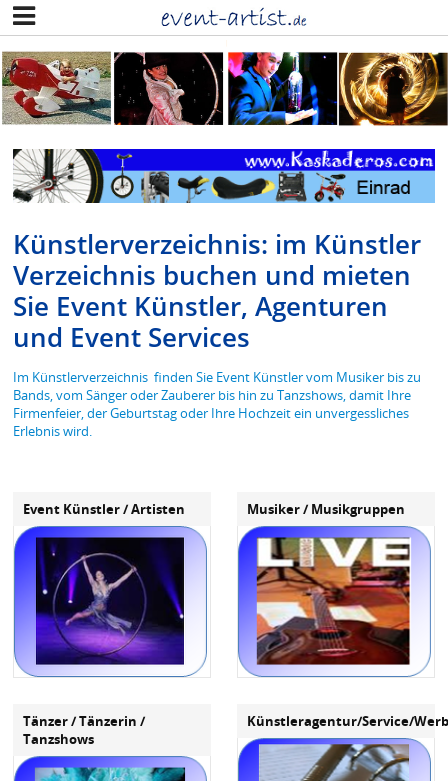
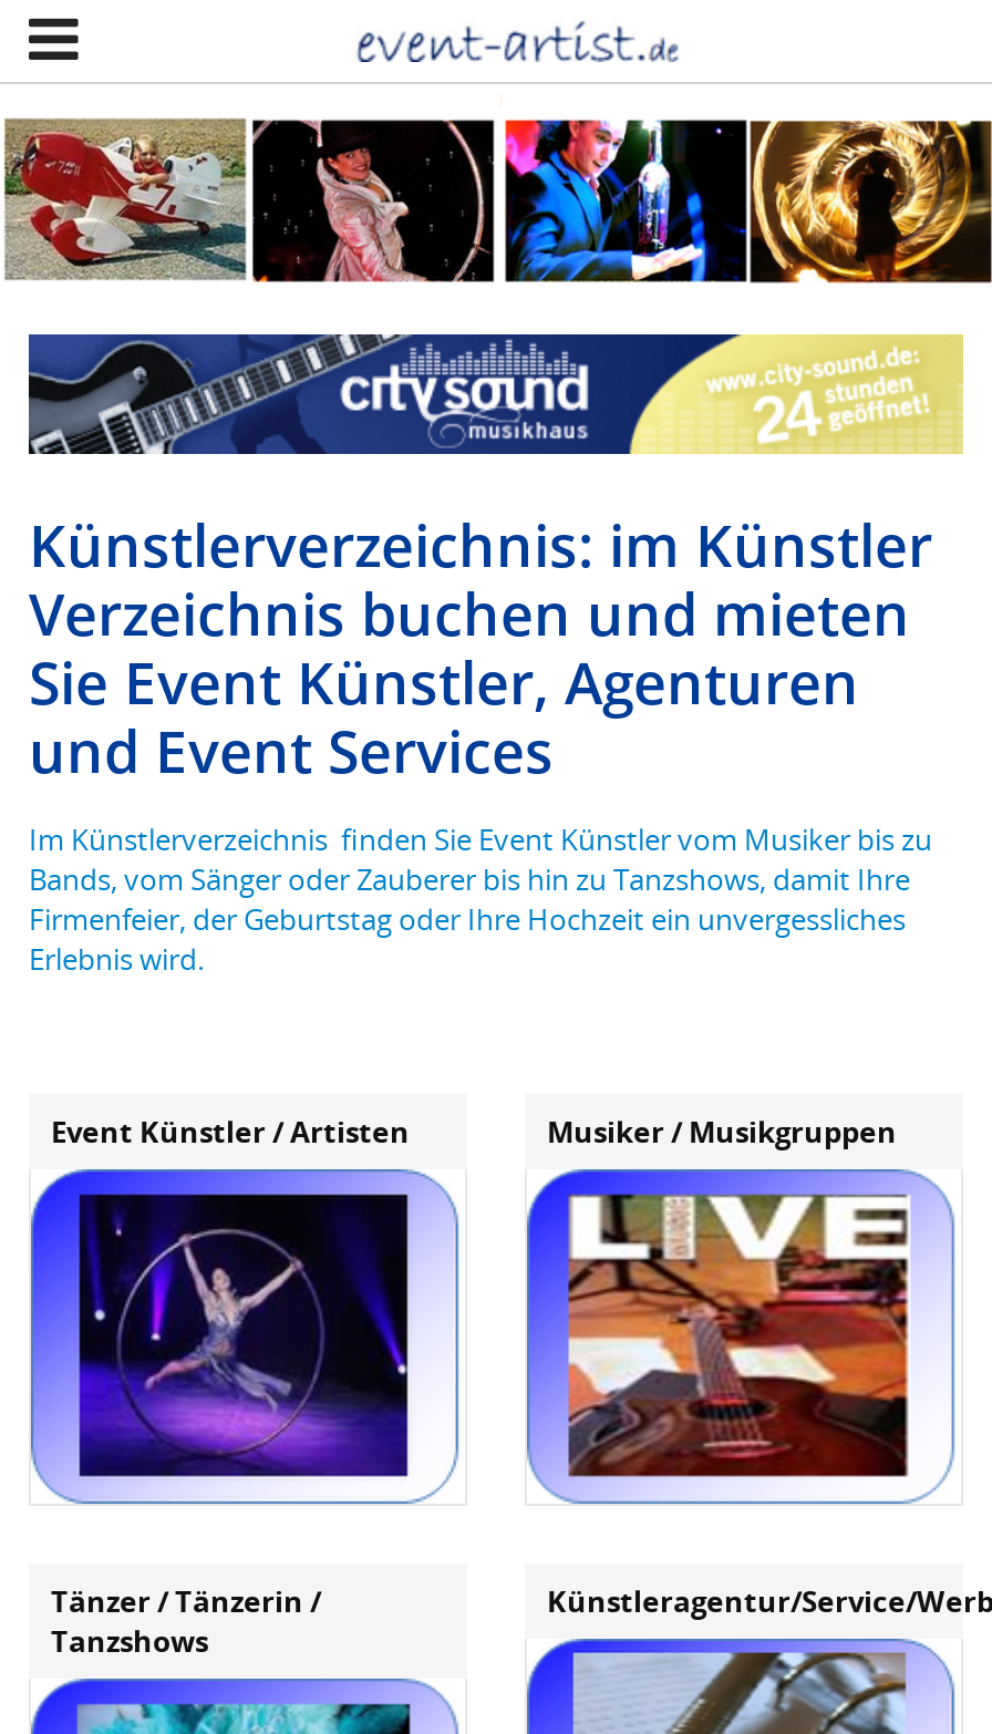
- [image]
+ [image]
